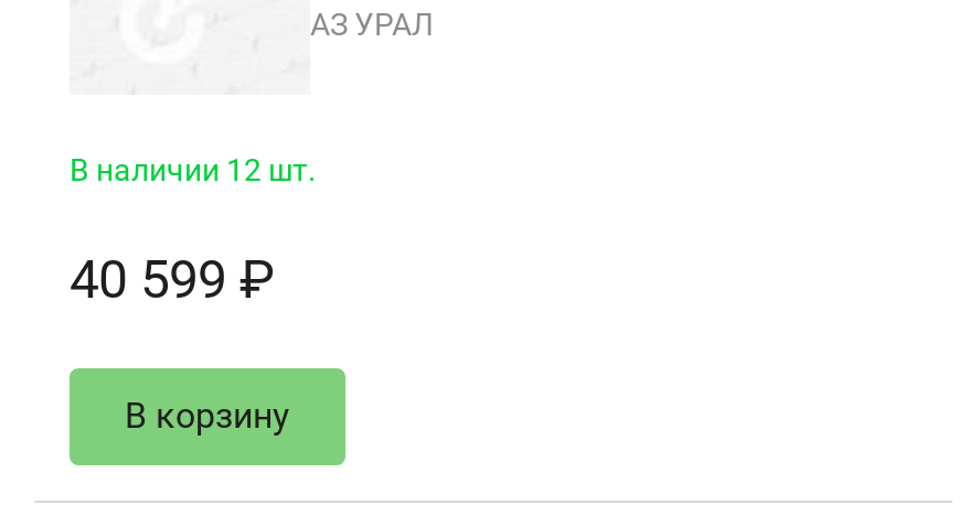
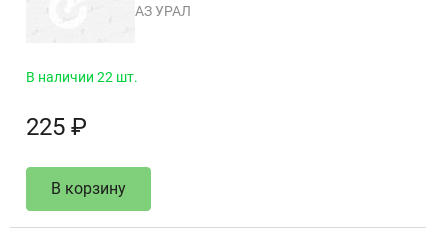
- В наличии 12 шт.
+ В наличии 22 шт.

- 40 599 ₽
+ 225 ₽
